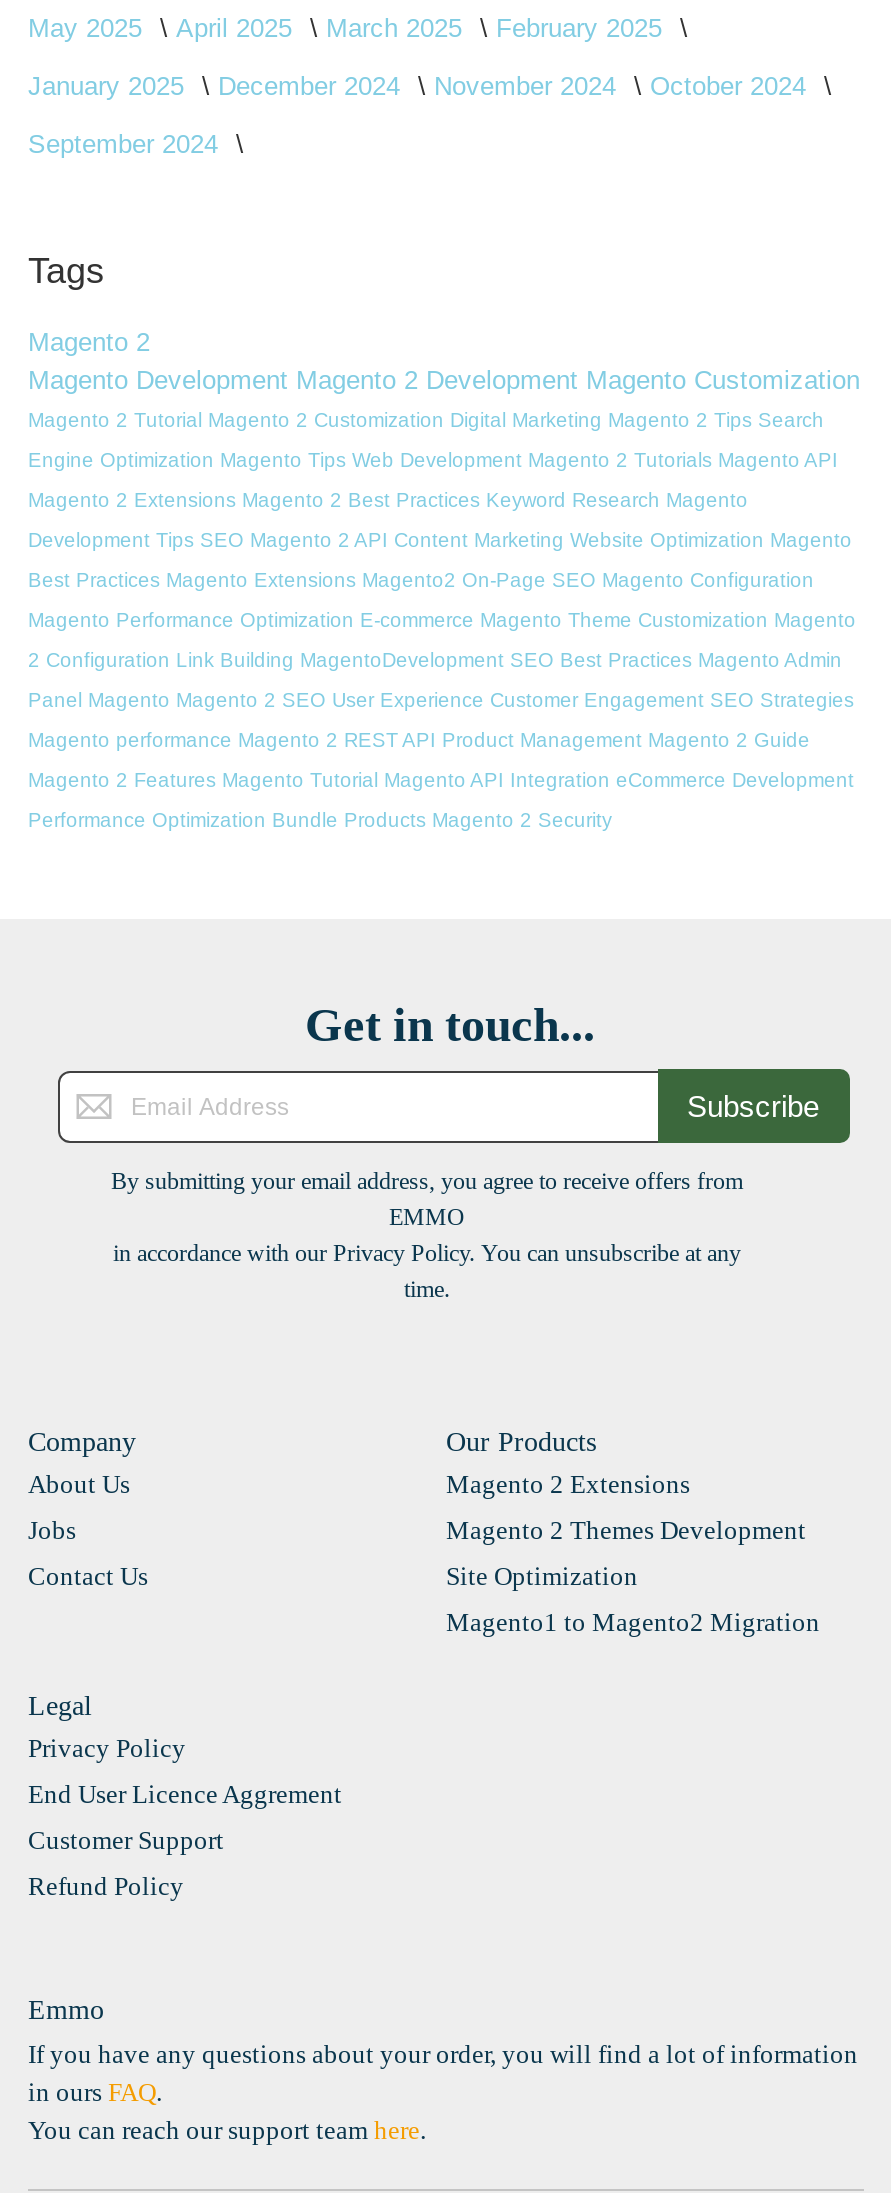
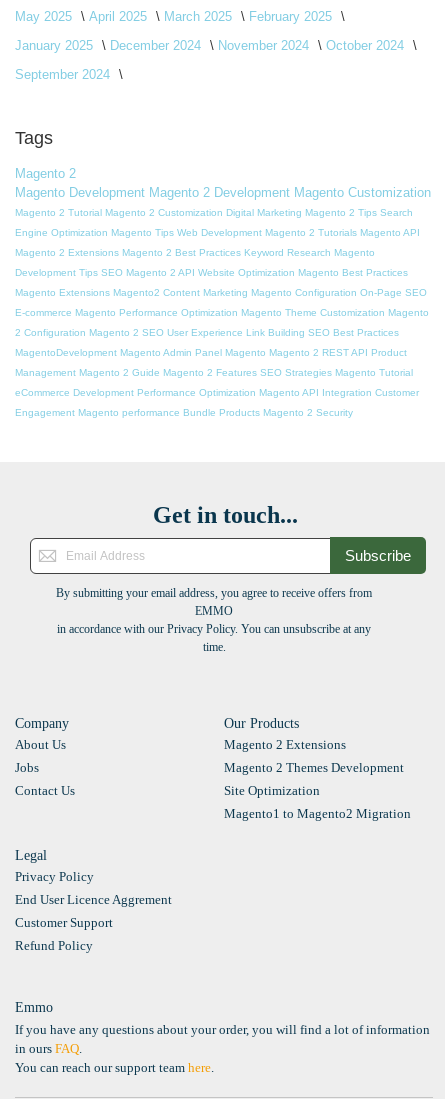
- Development Tips SEO Magento 2 API Content Marketing Website Optimization Magento
+ Development Tips SEO Magento 2 API Website Optimization Magento Best Practices

- Best Practices Magento Extensions Magento2 On-Page SEO Magento Configuration
+ Magento Extensions Magento2 Content Marketing Magento Configuration On-Page SEO

- Magento Performance Optimization E-commerce Magento Theme Customization Magento
+ E-commerce Magento Performance Optimization Magento Theme Customization Magento

- 2 Configuration Link Building MagentoDevelopment SEO Best Practices Magento Admin
+ 2 Configuration Magento 2 SEO User Experience Link Building SEO Best Practices

- Panel Magento Magento 2 SEO User Experience Customer Engagement SEO Strategies
+ MagentoDevelopment Magento Admin Panel Magento Magento 2 REST API Product

- Magento performance Magento 2 REST API Product Management Magento 2 Guide
+ Management Magento 2 Guide Magento 2 Features SEO Strategies Magento Tutorial

- Magento 2 Features Magento Tutorial Magento API Integration eCommerce Development
+ eCommerce Development Performance Optimization Magento API Integration Customer

- Performance Optimization Bundle Products Magento 2 Security
+ Engagement Magento performance Bundle Products Magento 2 Security
